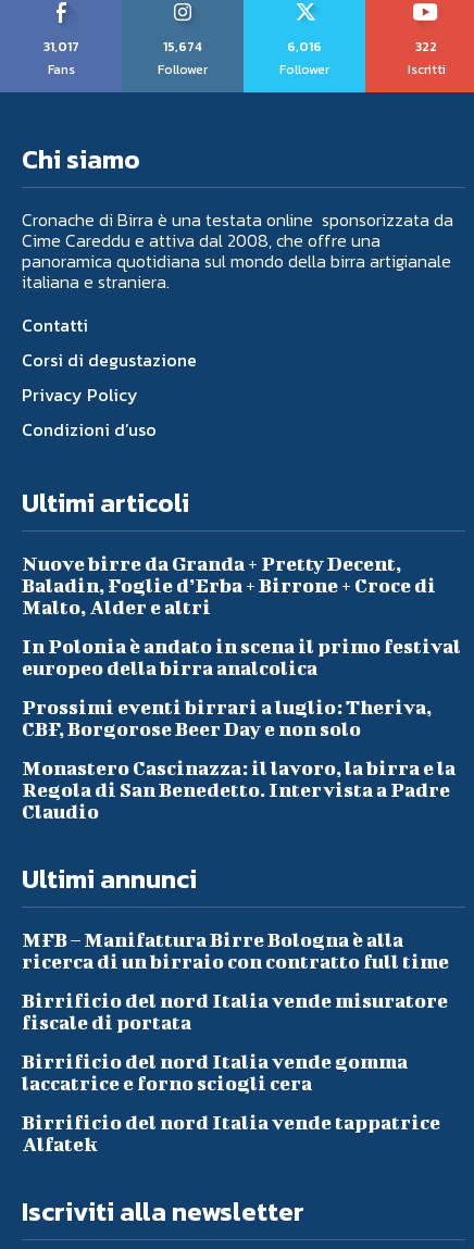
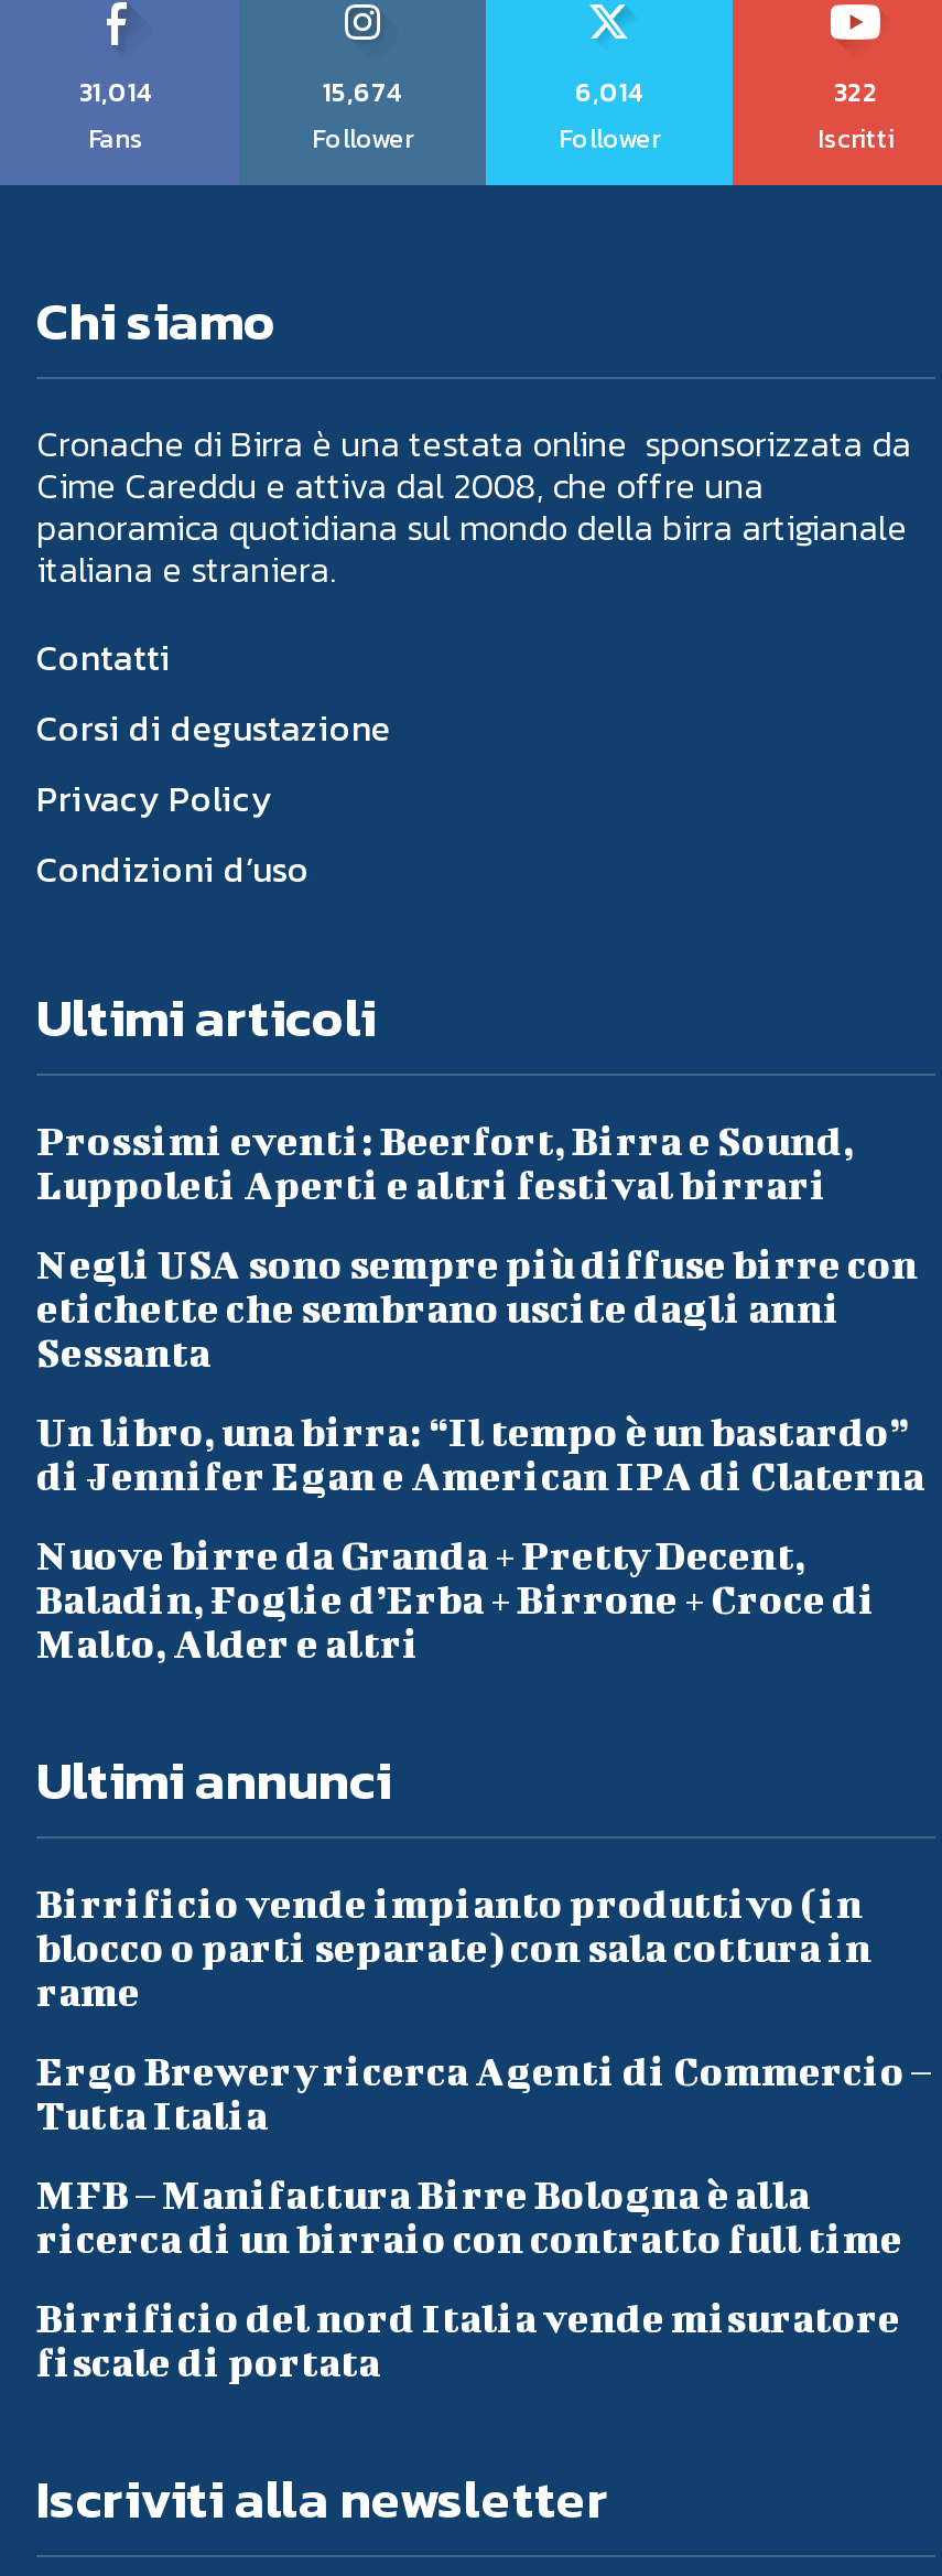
- 31,017
+ 31,014

- 6,016
+ 6,014

+ Prossimi eventi: Beerfort, Birra e Sound,
+ Luppoleti Aperti e altri festival birrari
+ Negli USA sono sempre più diffuse birre con
+ etichette che sembrano uscite dagli anni
+ Sessanta
+ Un libro, una birra: “Il tempo è un bastardo”
+ di Jennifer Egan e American IPA di Claterna

moved down: Nuove birre da Granda + Pretty Decent, | Baladin, Foglie d’Erba + Birrone + Croce di | Malto, Alder e altri

- In Polonia è andato in scena il primo festival
- europeo della birra analcolica
- Prossimi eventi birrari a luglio: Theriva,
- CBF, Borgorose Beer Day e non solo
- Monastero Cascinazza: il lavoro, la birra e la
- Regola di San Benedetto. Intervista a Padre
- Claudio

+ Birrificio vende impianto produttivo (in
+ blocco o parti separate) con sala cottura in
+ rame
+ Ergo Brewery ricerca Agenti di Commercio –
+ Tutta Italia

moved down: MFB – Manifattura Birre Bologna è alla | ricerca di un birraio con contratto full time | Birrificio del nord Italia vende misuratore | fiscale di portata

- Birrificio del nord Italia vende gomma
- laccatrice e forno sciogli cera
- Birrificio del nord Italia vende tappatrice
- Alfatek
